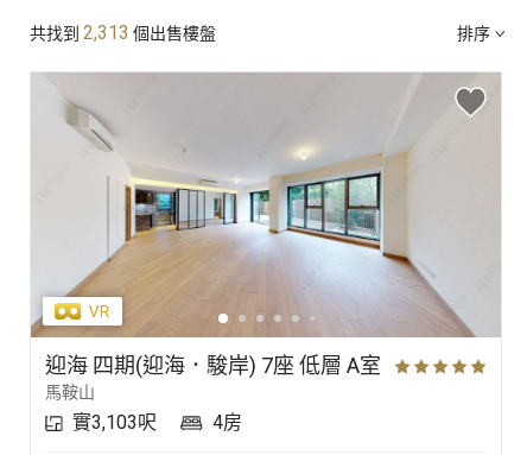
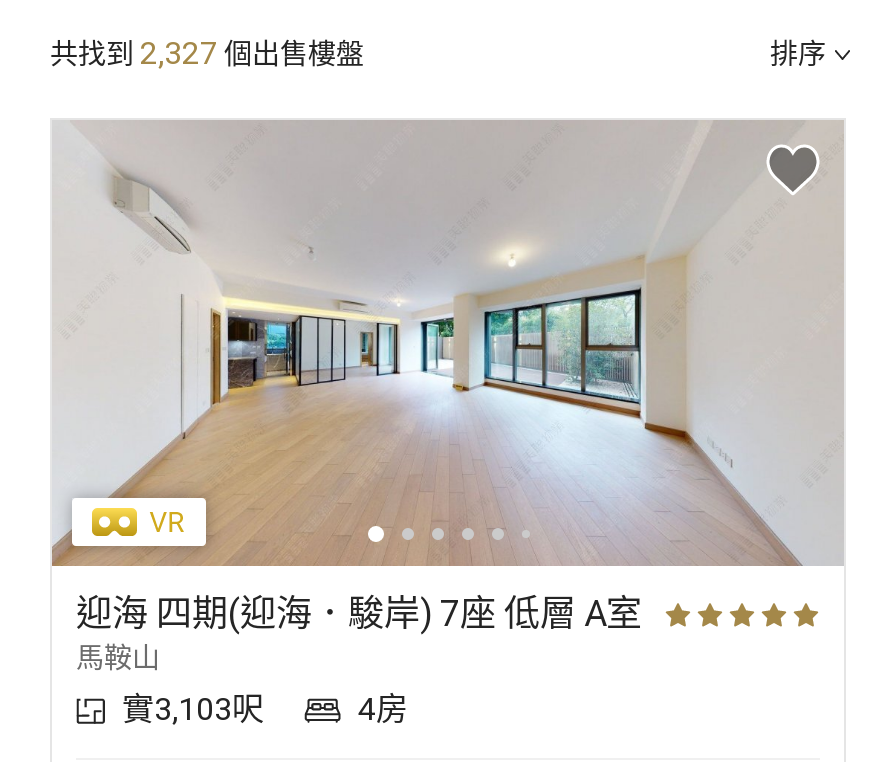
- 共找到2,313個出售樓盤
+ 共找到2,327個出售樓盤
